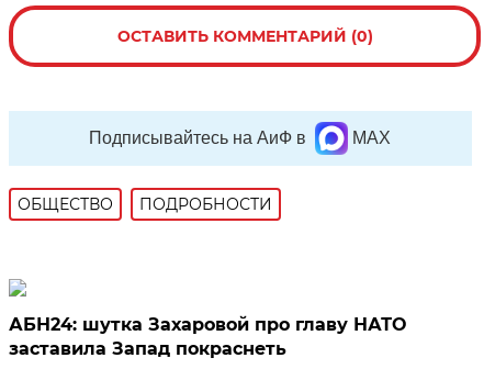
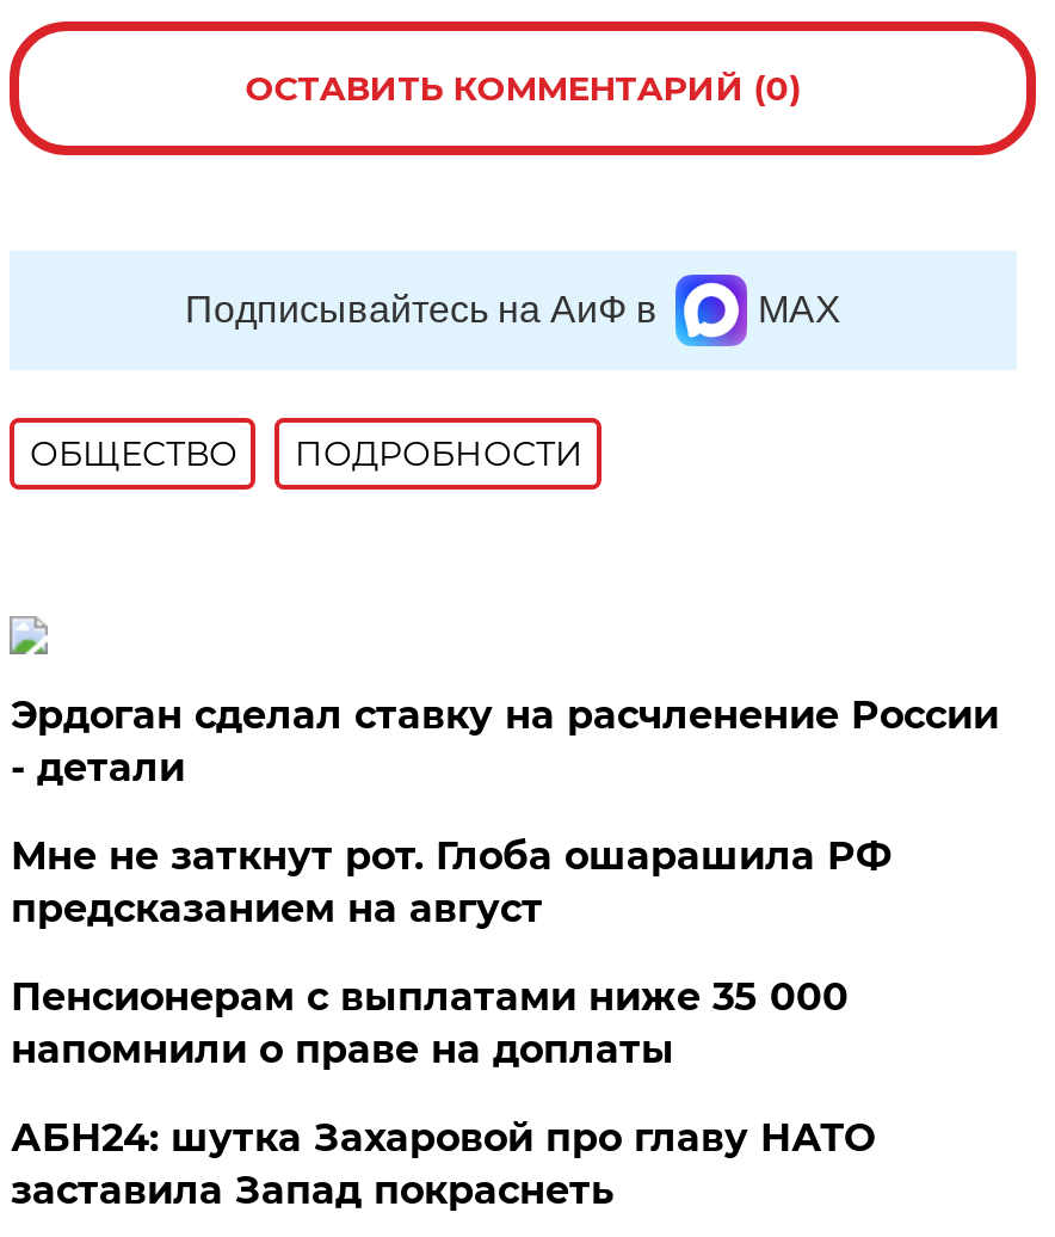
+ Эрдоган сделал ставку на расчленение России
+ - детали
+ Мне не заткнут рот. Глоба ошарашила РФ
+ предсказанием на август
+ Пенсионерам с выплатами ниже 35 000
+ напомнили о праве на доплаты
